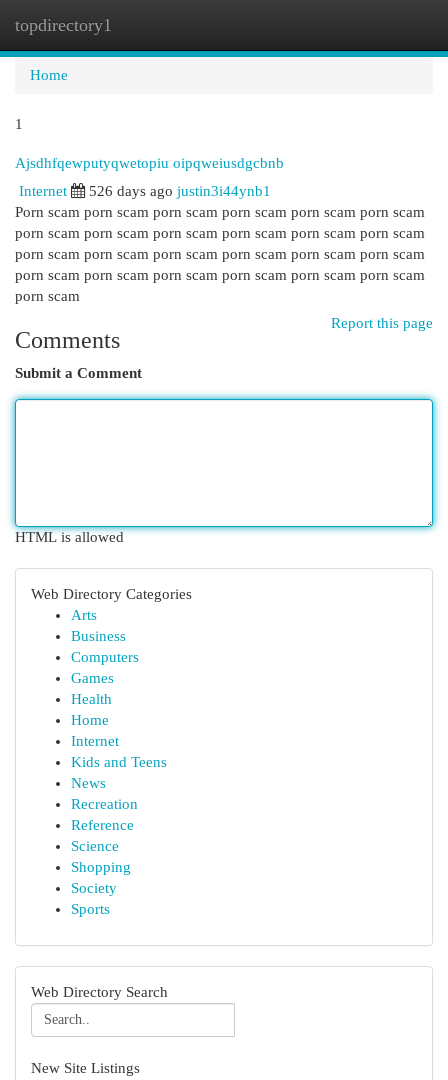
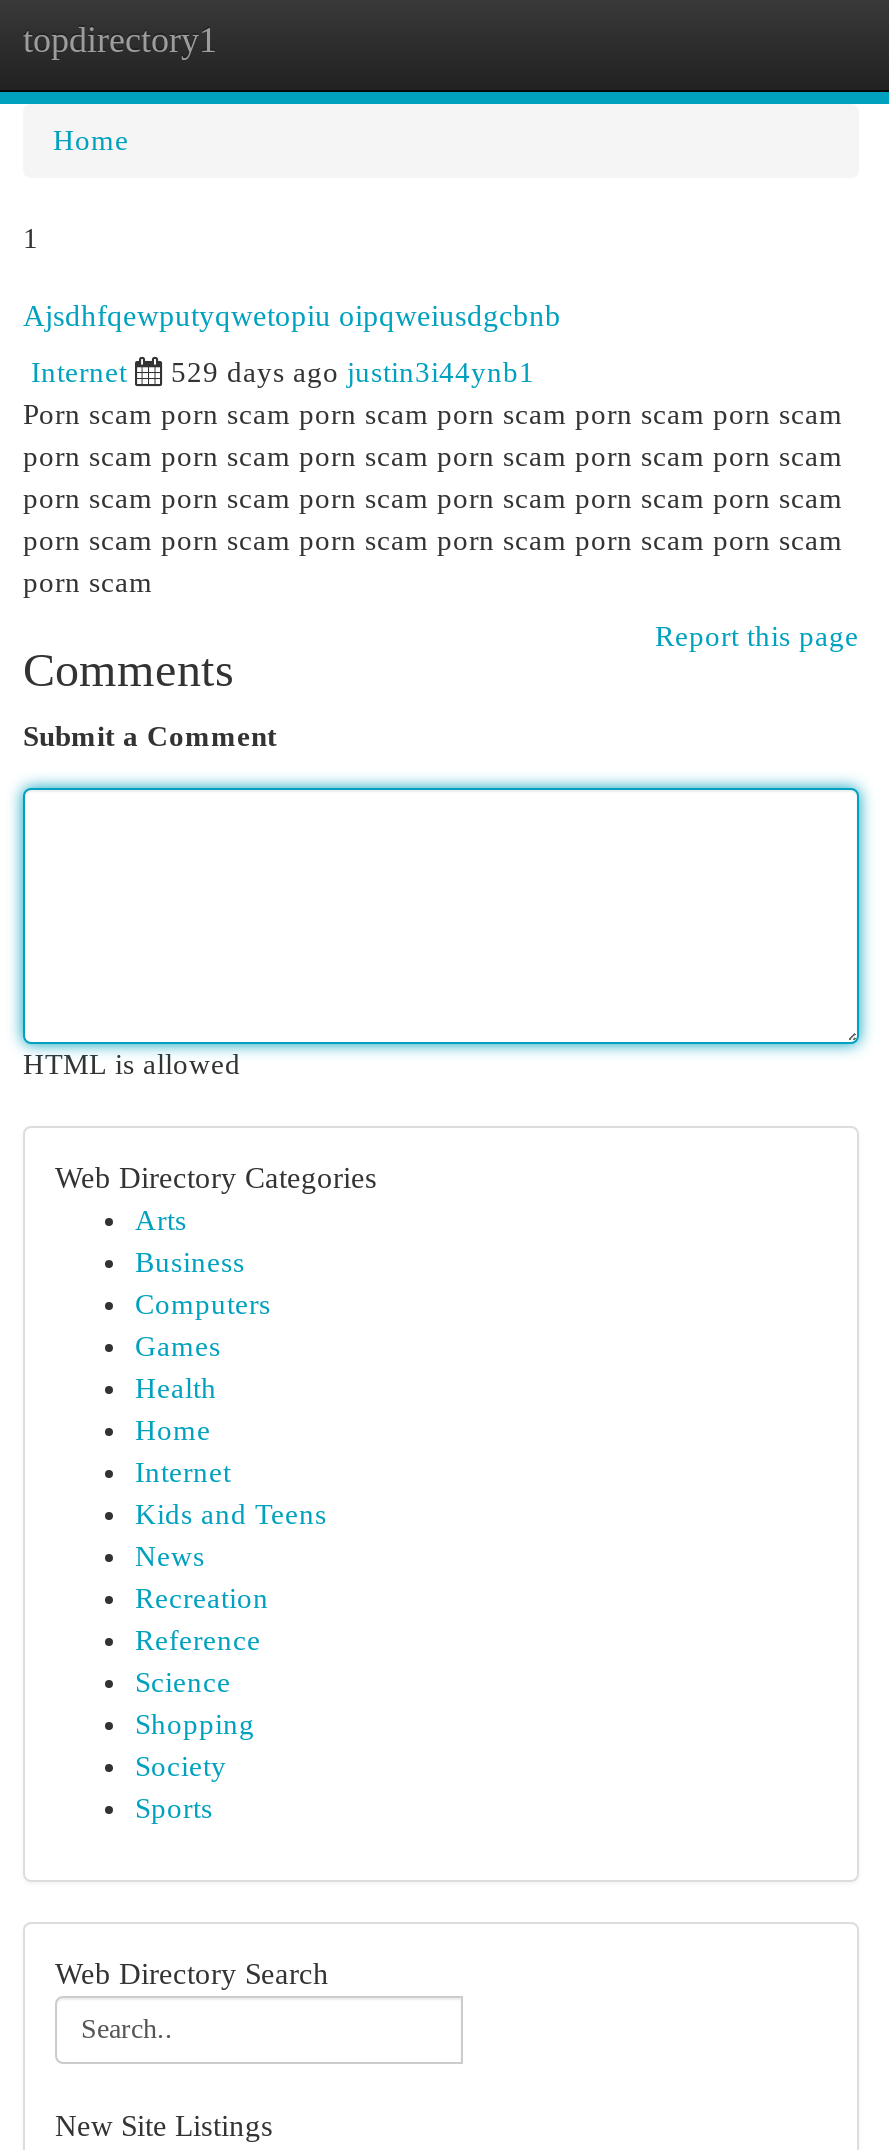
- 526 days ago justin3i44ynb1
+ 529 days ago justin3i44ynb1
